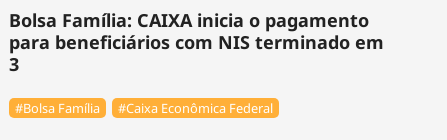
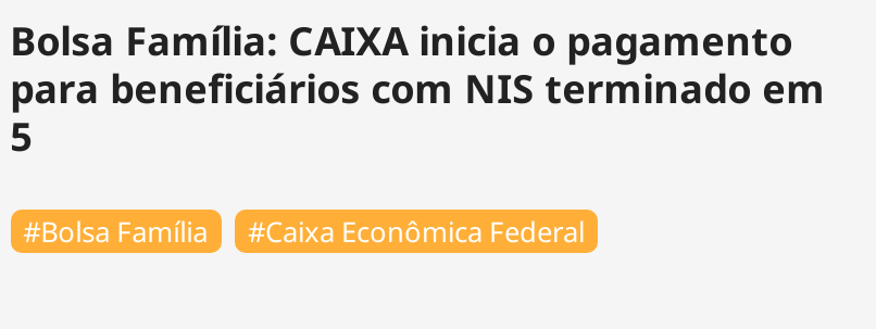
- 3
+ 5
